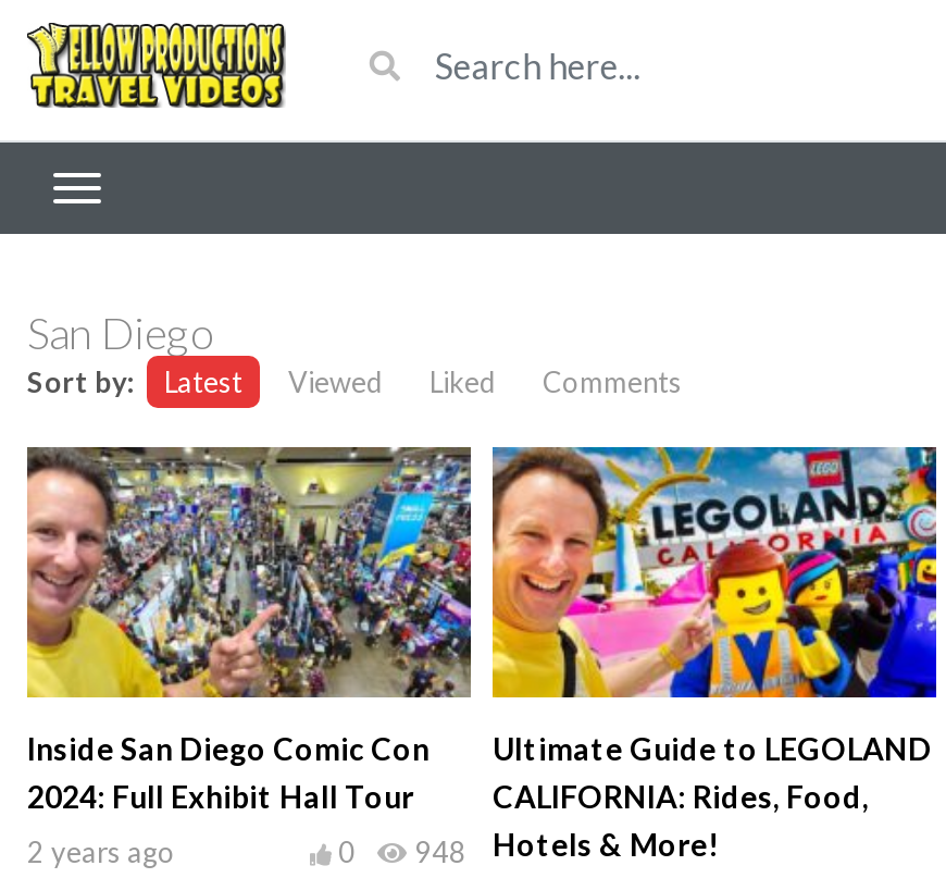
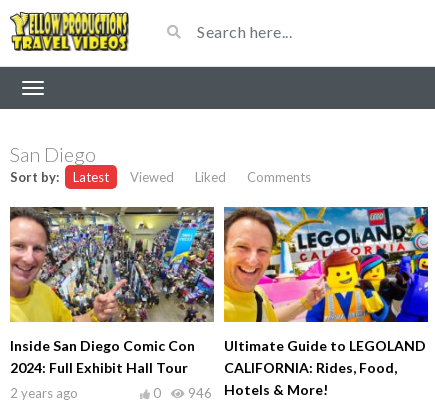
- 0 948 Hotels & More!
+ 0 946 Hotels & More!
